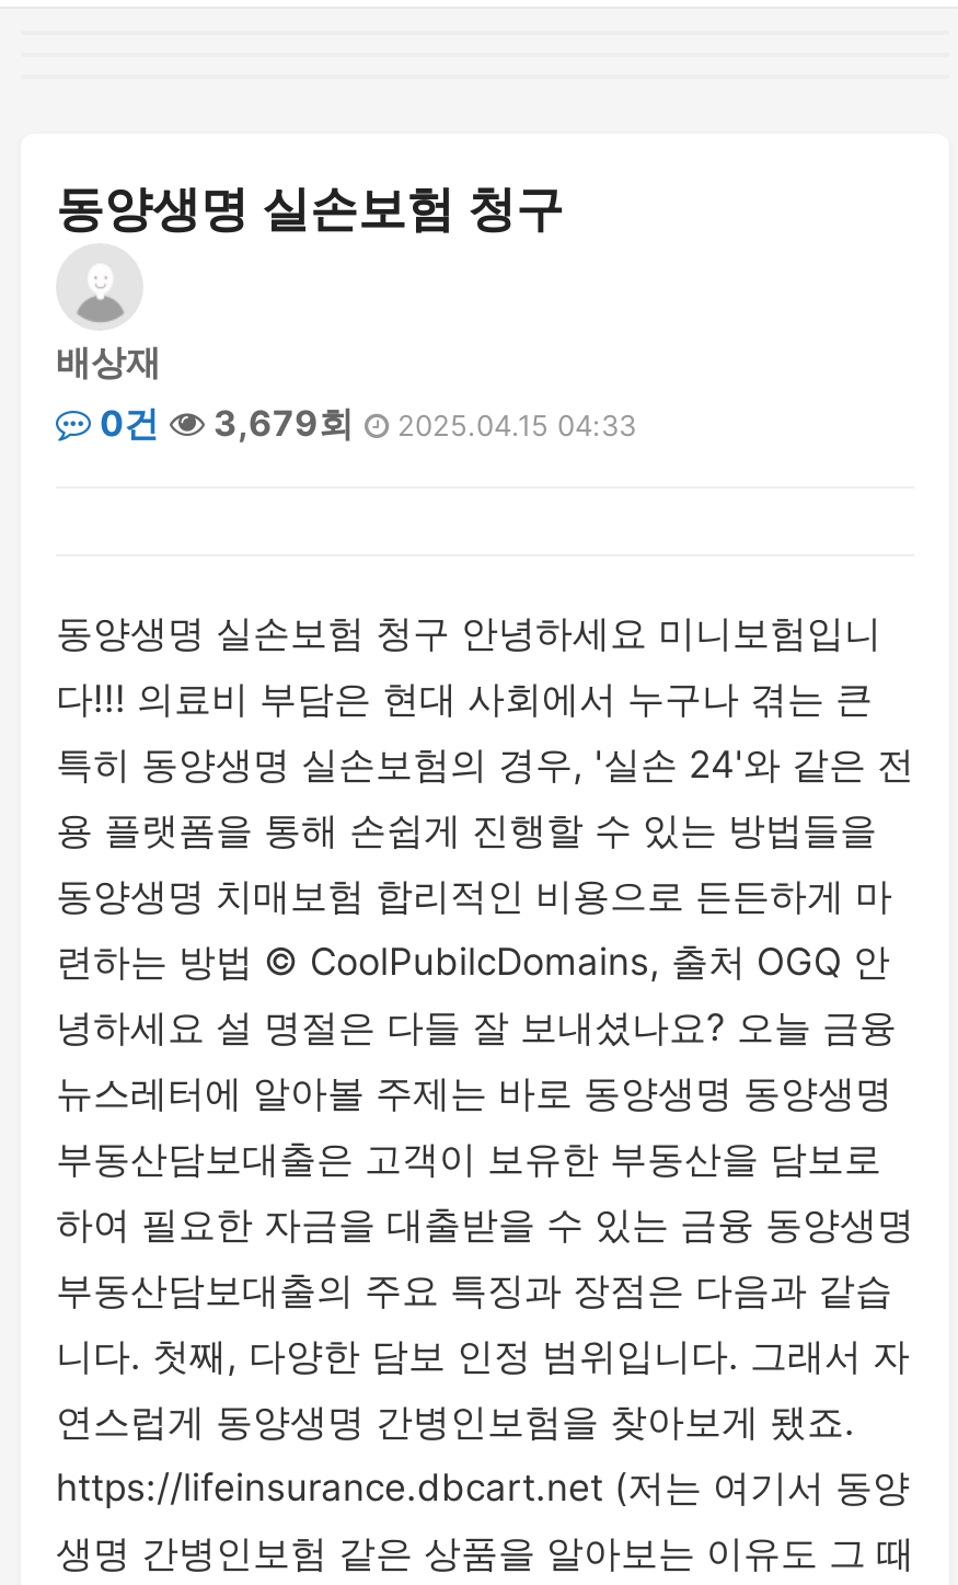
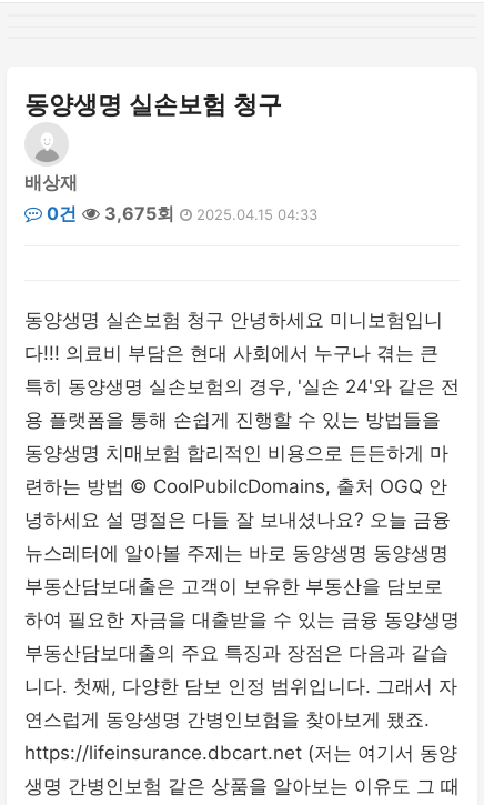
- 0건 3,679회 2025.04.15 04:33
+ 0건 3,675회 2025.04.15 04:33
